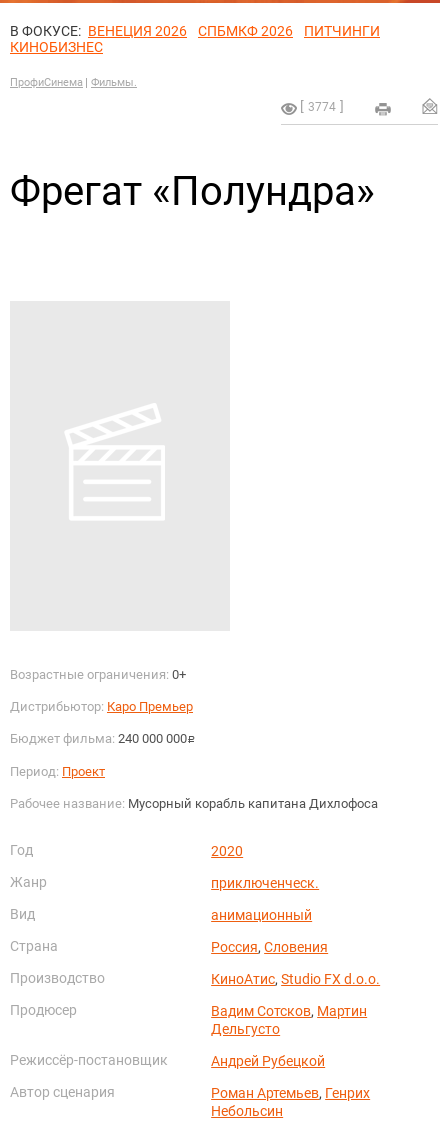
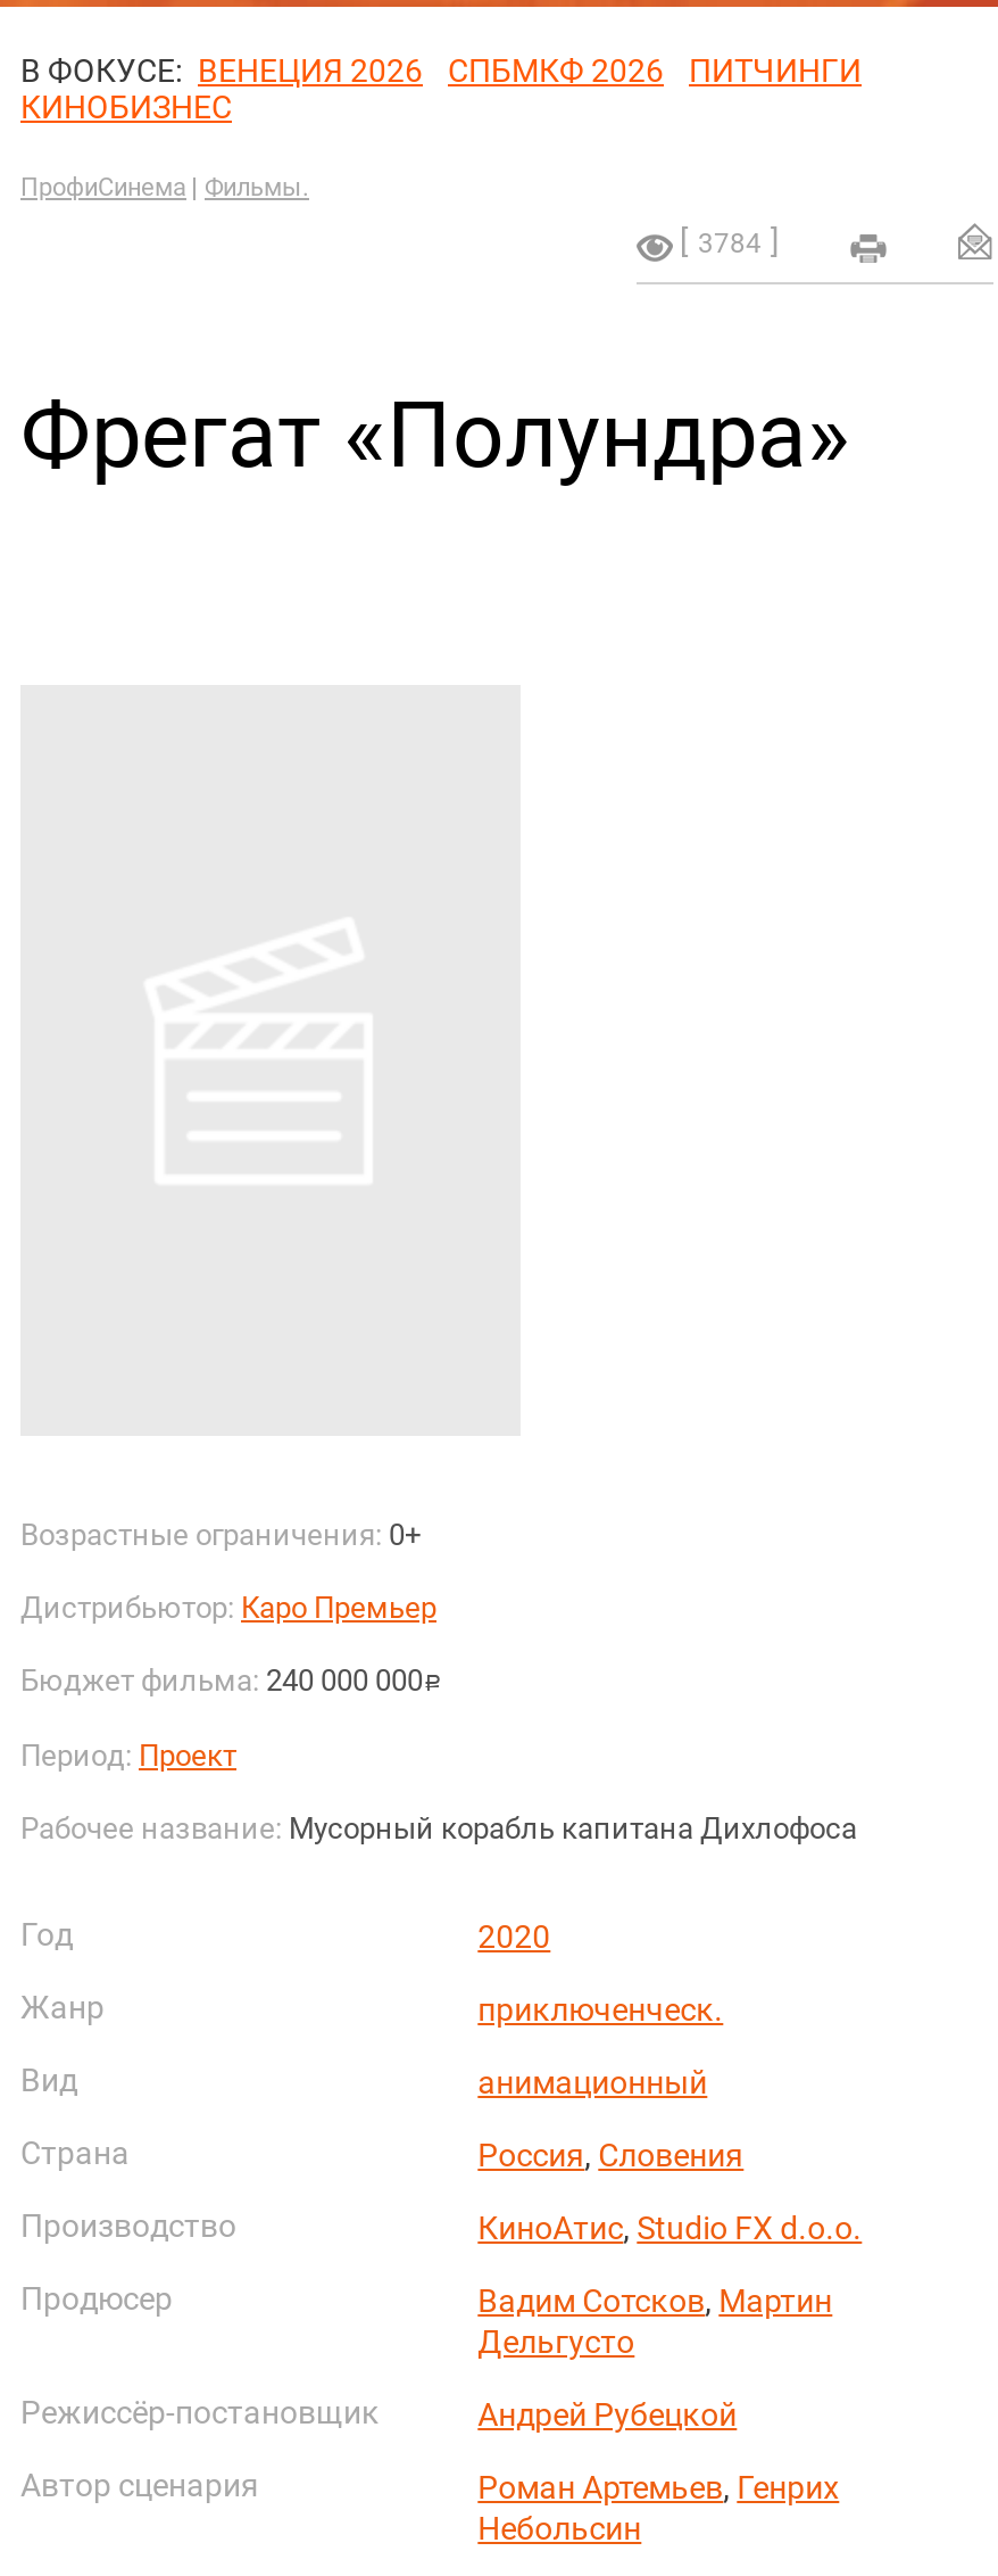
- 3774
+ 3784
